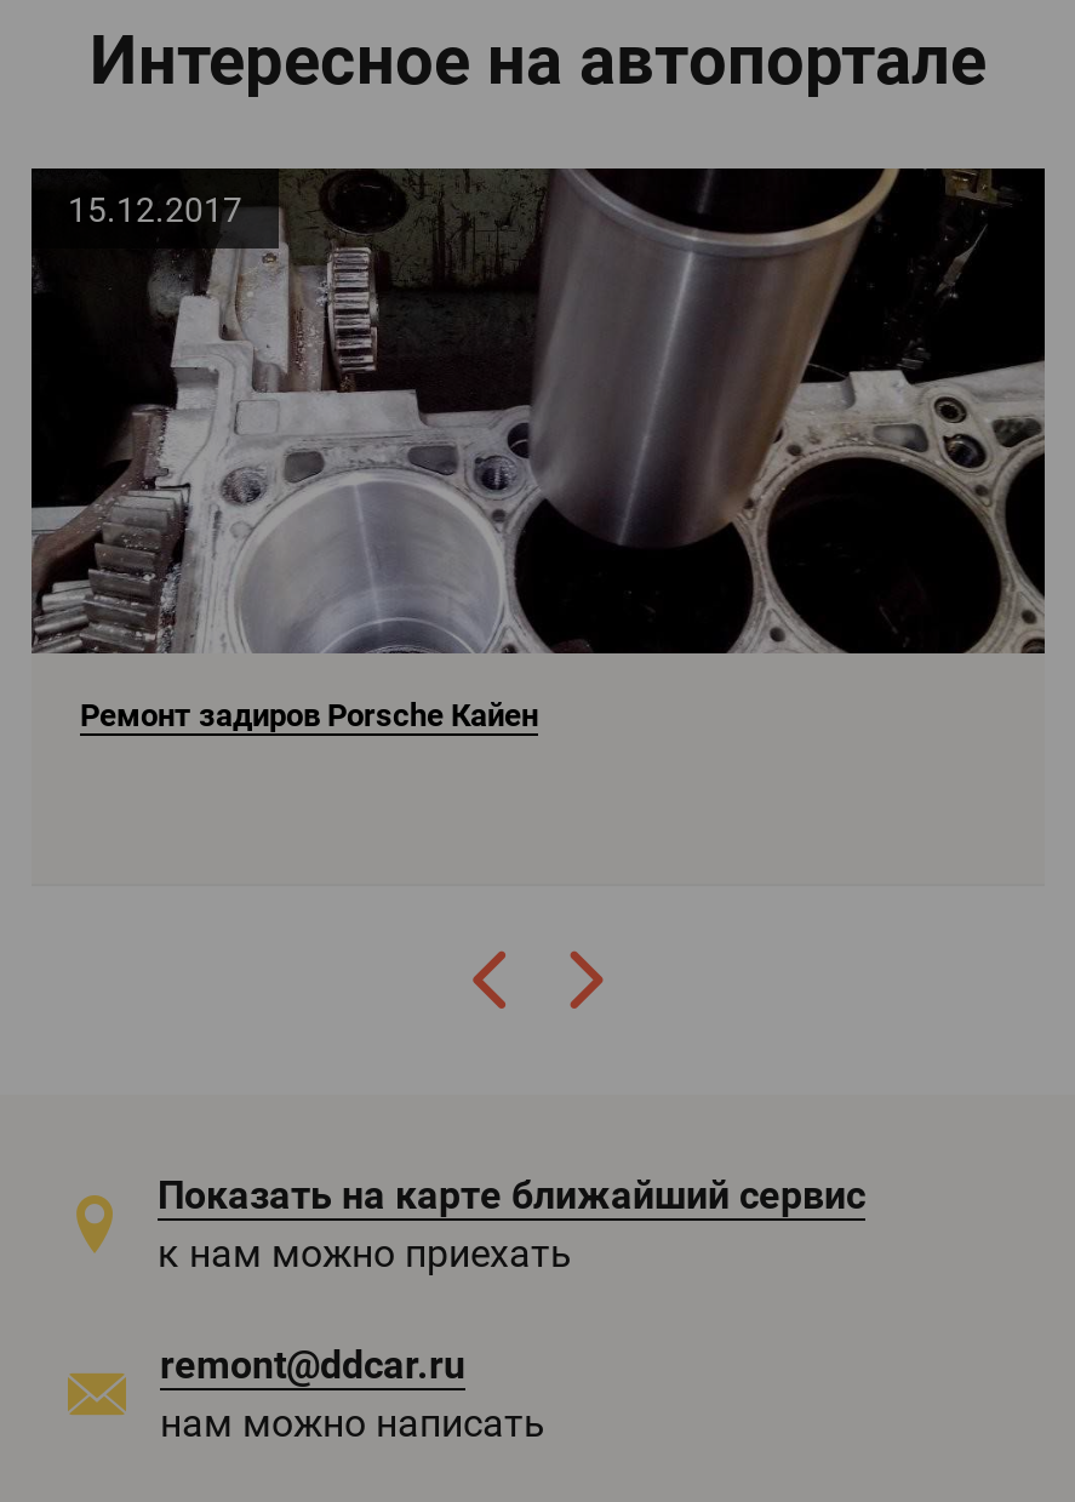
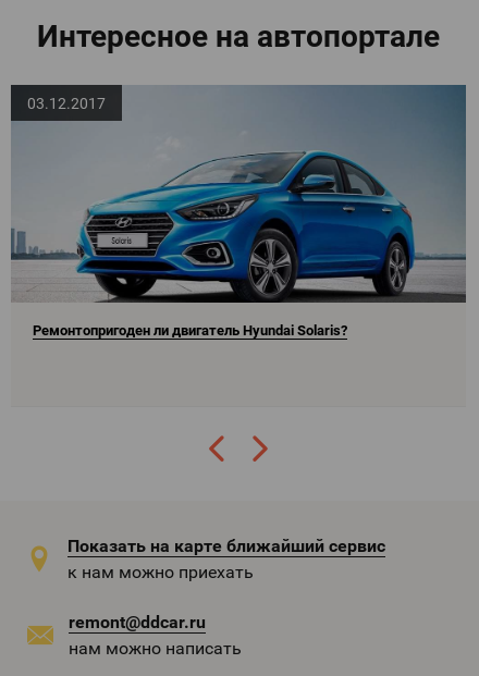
- [image]
- 15.12.2017
+ [image]
+ 03.12.2017

- Ремонт задиров Porsche Кайен
+ Ремонтопригоден ли двигатель Hyundai Solaris?
